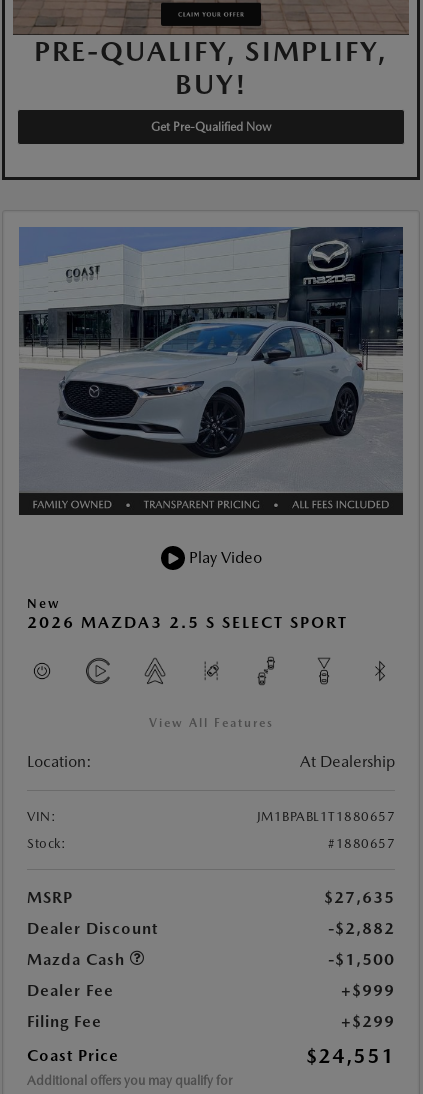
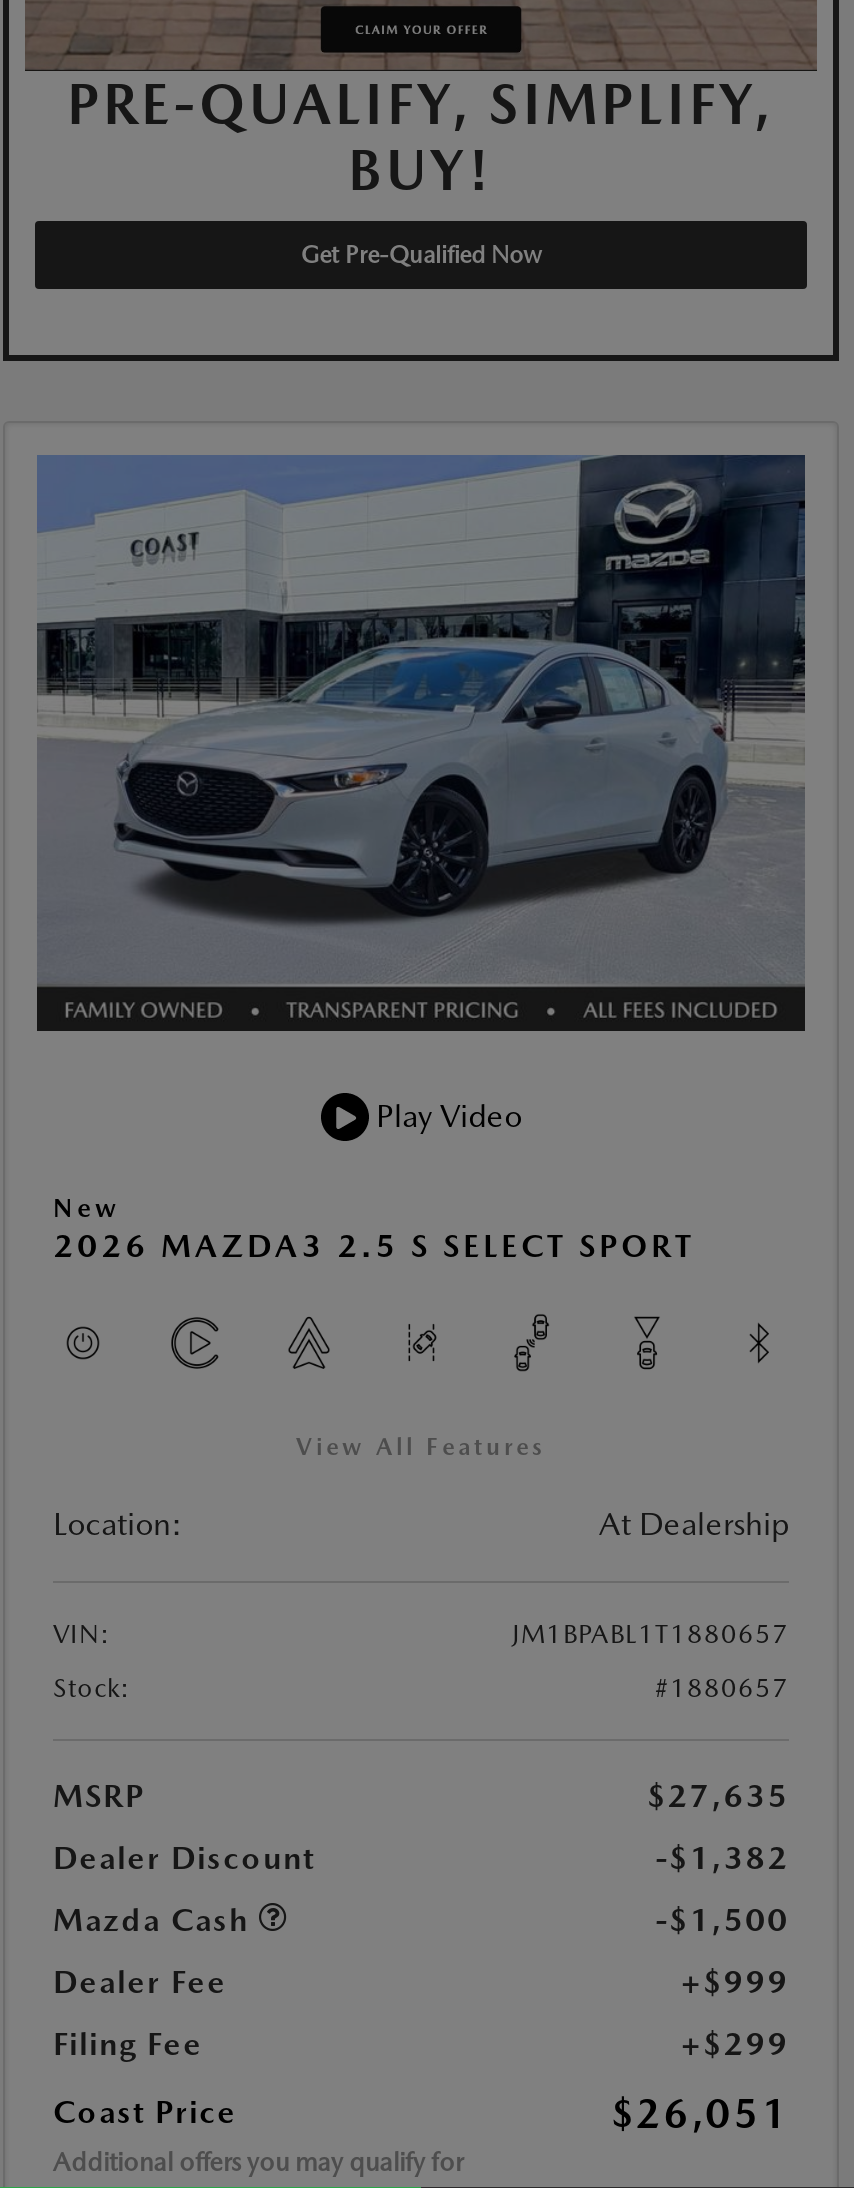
- -$2,882
+ -$1,382

- $24,551
+ $26,051
